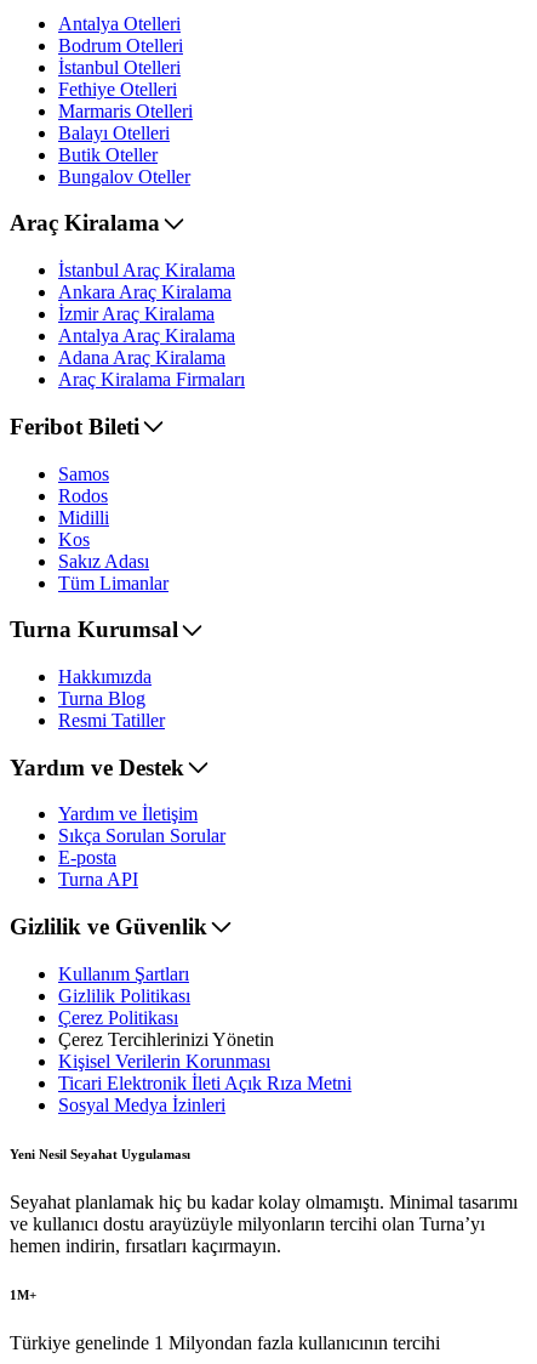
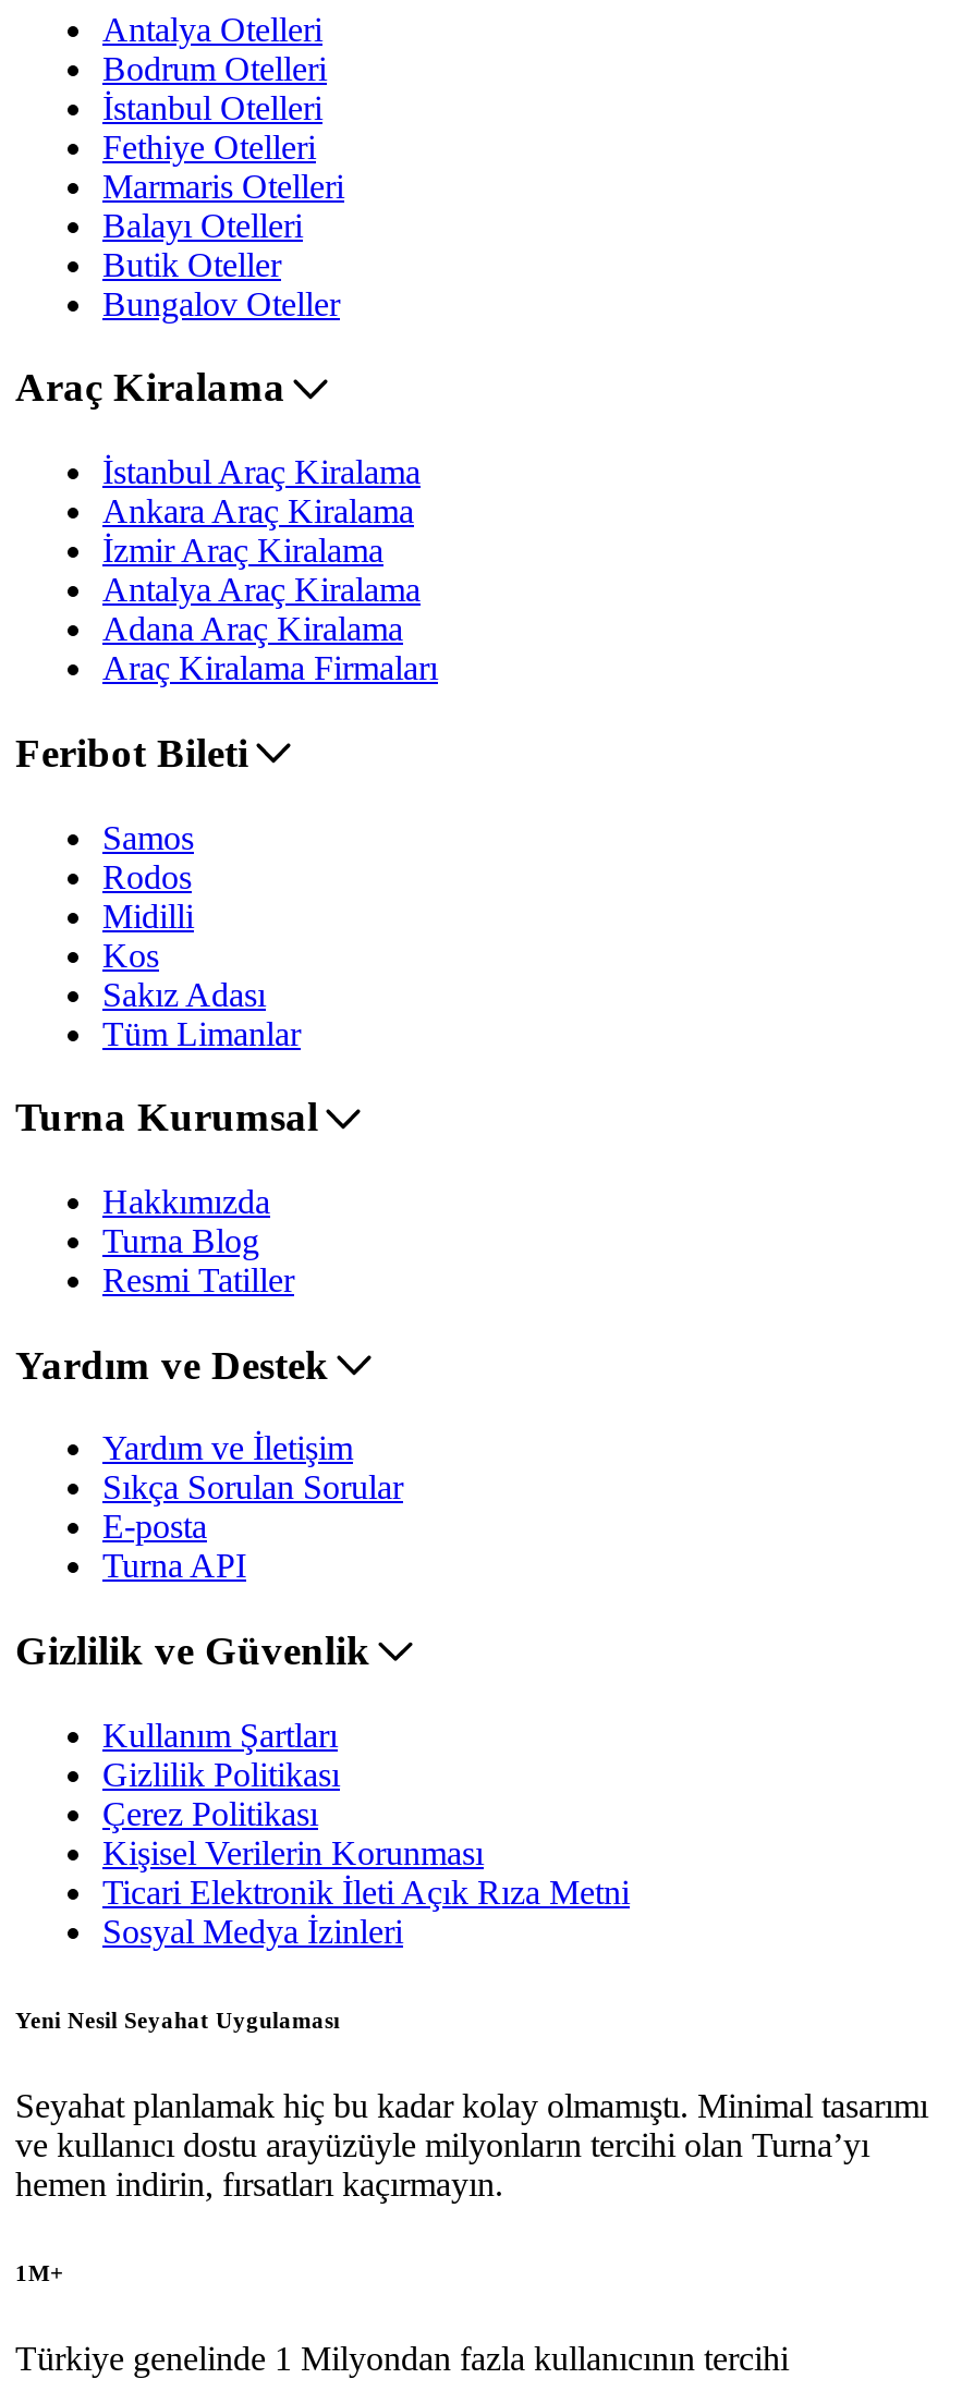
- Çerez Tercihlerinizi Yönetin
